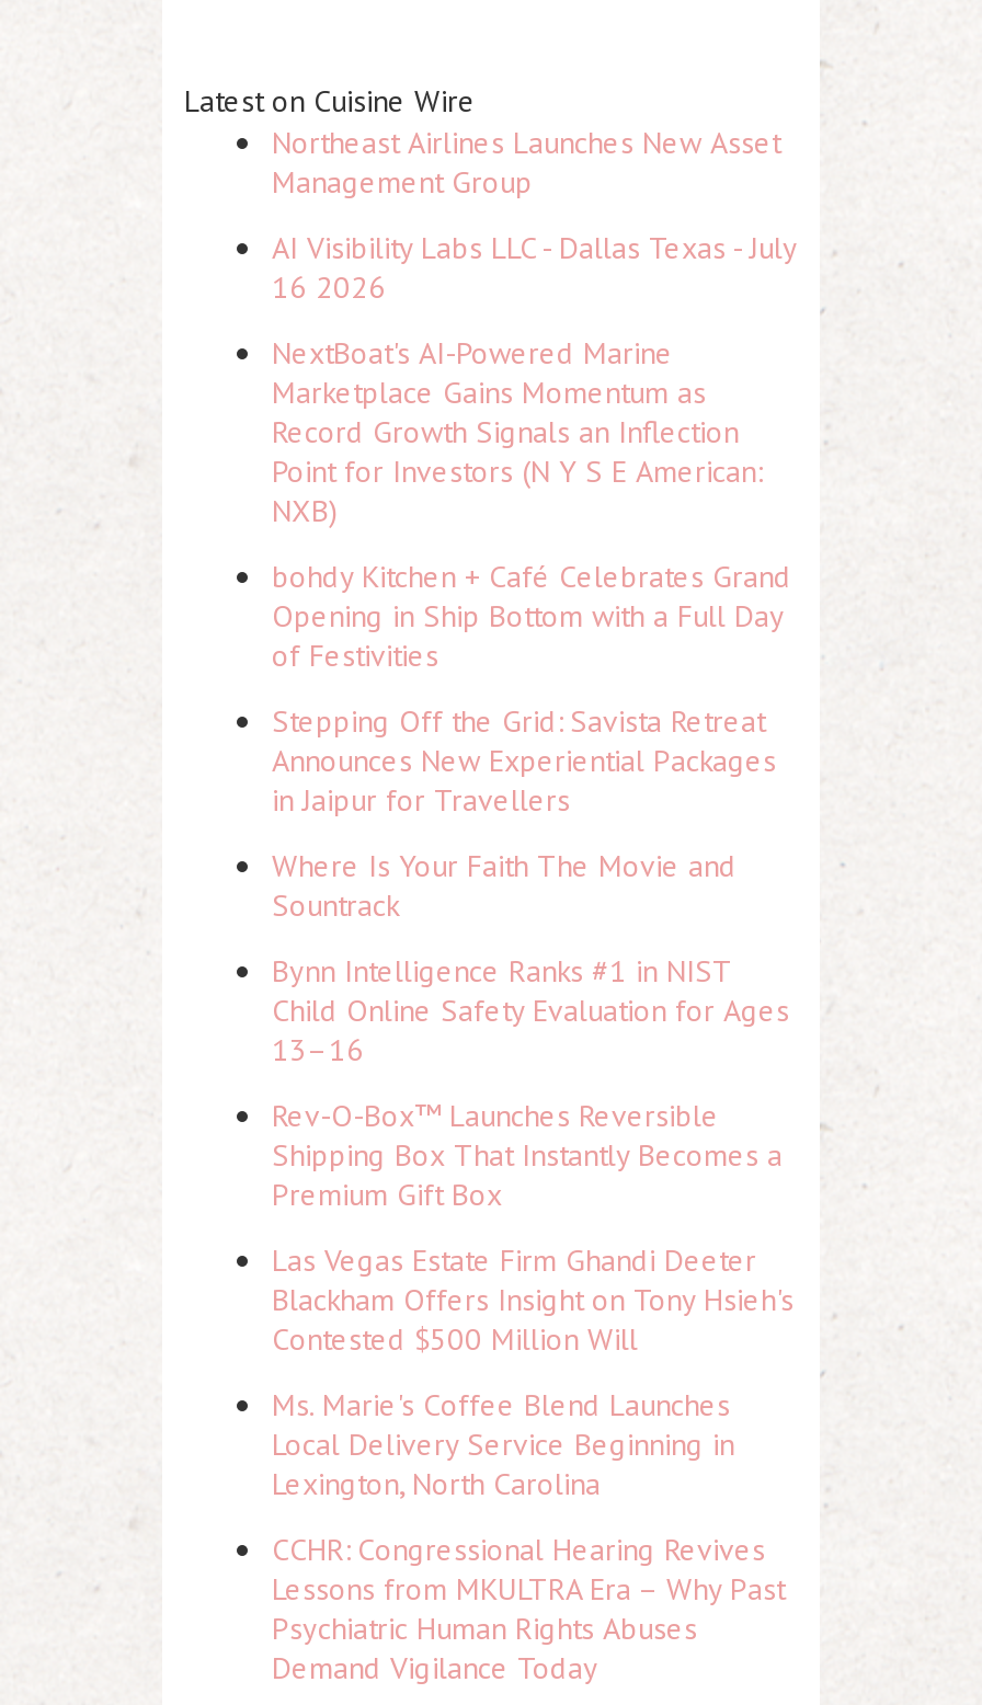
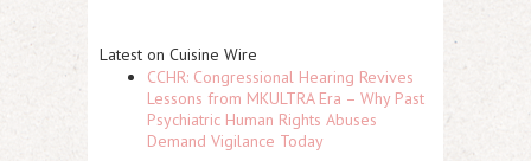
- Northeast Airlines Launches New Asset
- Management Group
- AI Visibility Labs LLC - Dallas Texas - July
- 16 2026
- NextBoat's AI-Powered Marine
- Marketplace Gains Momentum as
- Record Growth Signals an Inflection
- Point for Investors (N Y S E American:
- NXB)
- bohdy Kitchen + Café Celebrates Grand
- Opening in Ship Bottom with a Full Day
- of Festivities
- Stepping Off the Grid: Savista Retreat
- Announces New Experiential Packages
- in Jaipur for Travellers
- Where Is Your Faith The Movie and
- Sountrack
- Bynn Intelligence Ranks #1 in NIST
- Child Online Safety Evaluation for Ages
- 13–16
- Rev-O-Box™ Launches Reversible
- Shipping Box That Instantly Becomes a
- Premium Gift Box
- Las Vegas Estate Firm Ghandi Deeter
- Blackham Offers Insight on Tony Hsieh's
- Contested $500 Million Will
- Ms. Marie's Coffee Blend Launches
- Local Delivery Service Beginning in
- Lexington, North Carolina
